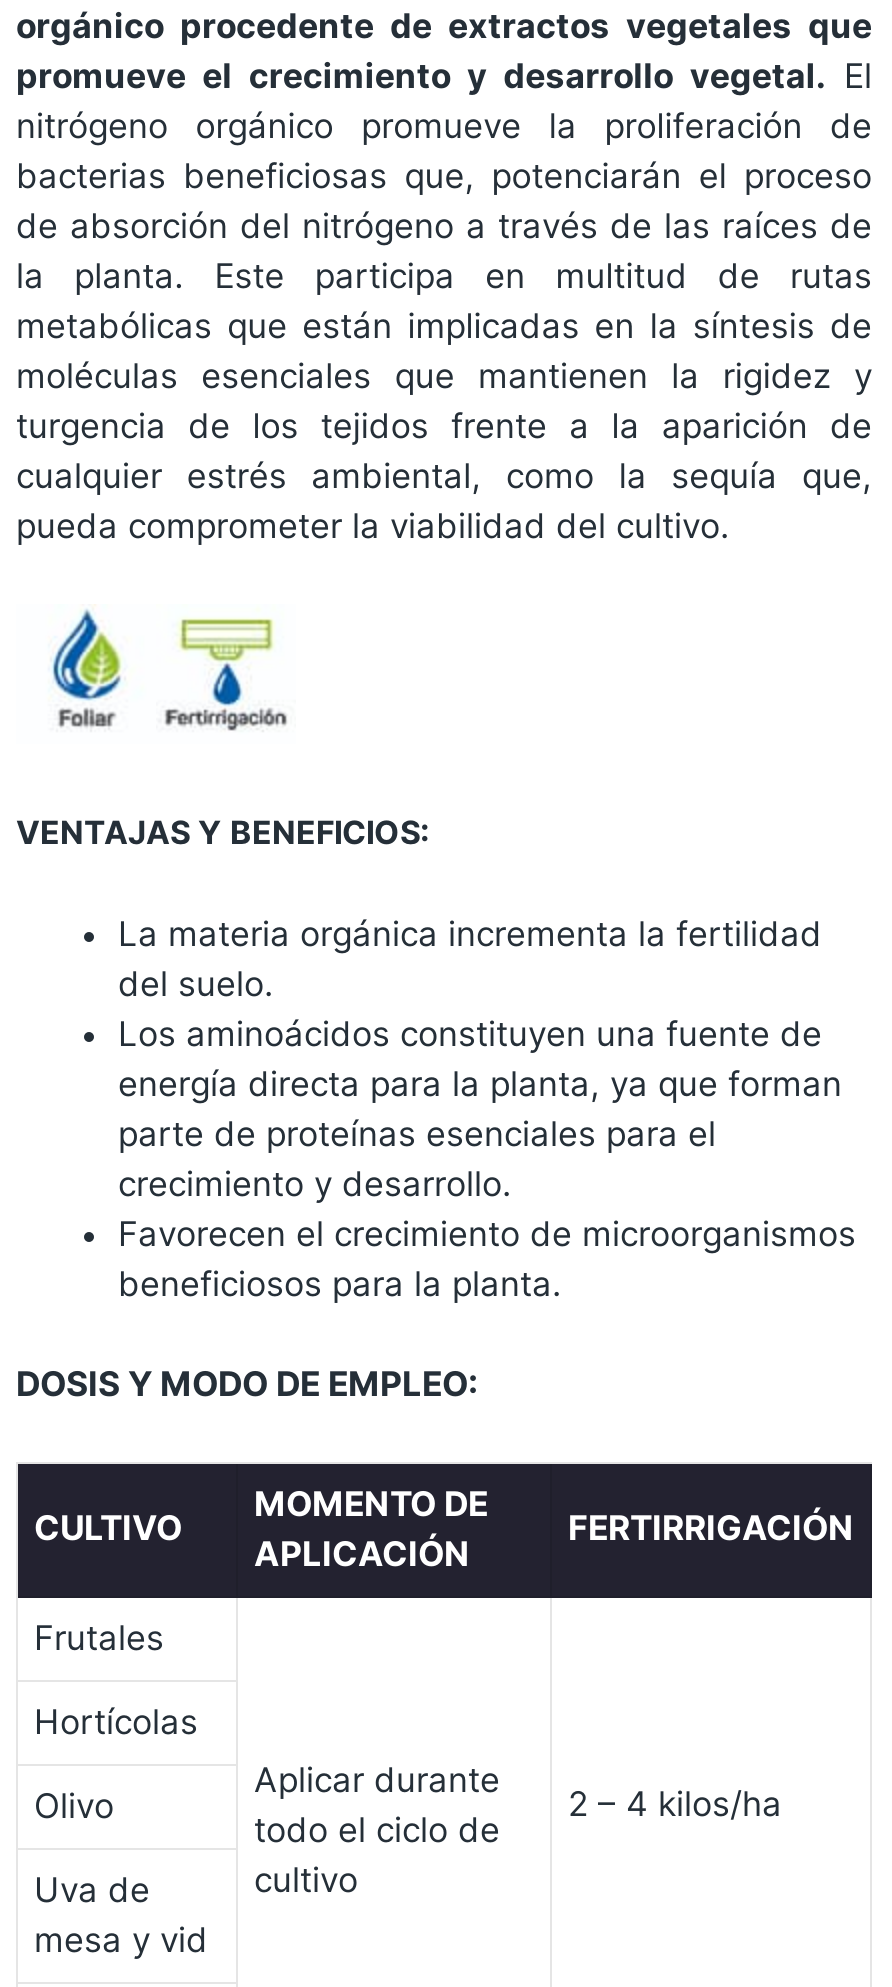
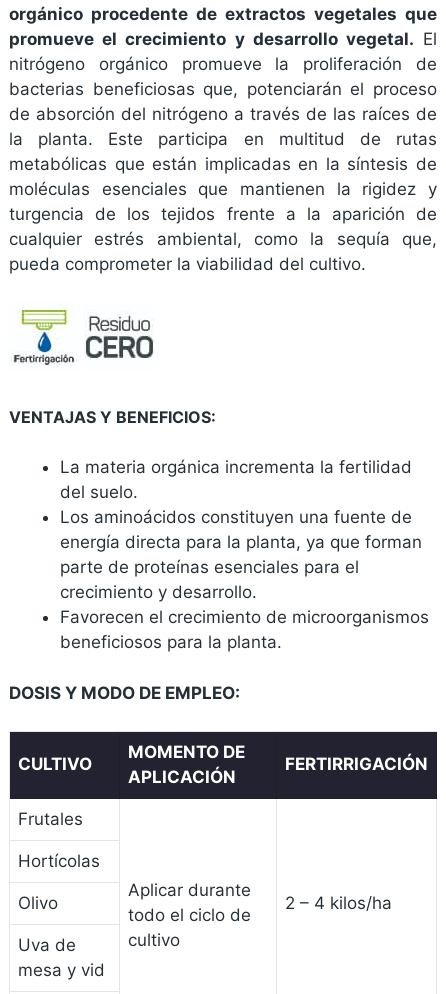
- [image]
+ [image]

- [image]
+ [image]
